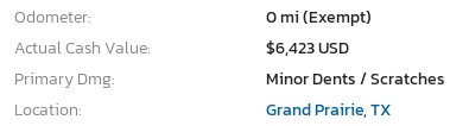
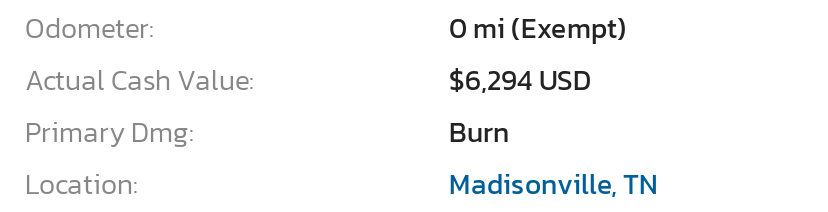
- $6,423 USD
+ $6,294 USD

- Minor Dents / Scratches
+ Burn

- Grand Prairie, TX
+ Madisonville, TN
